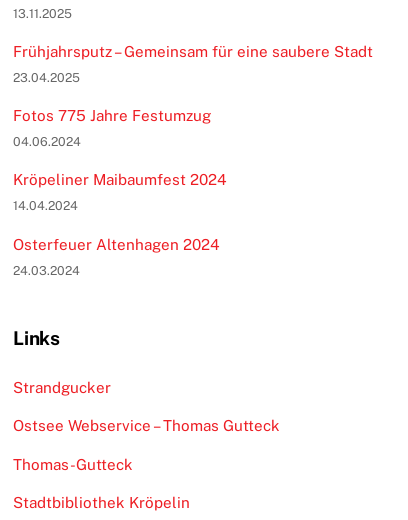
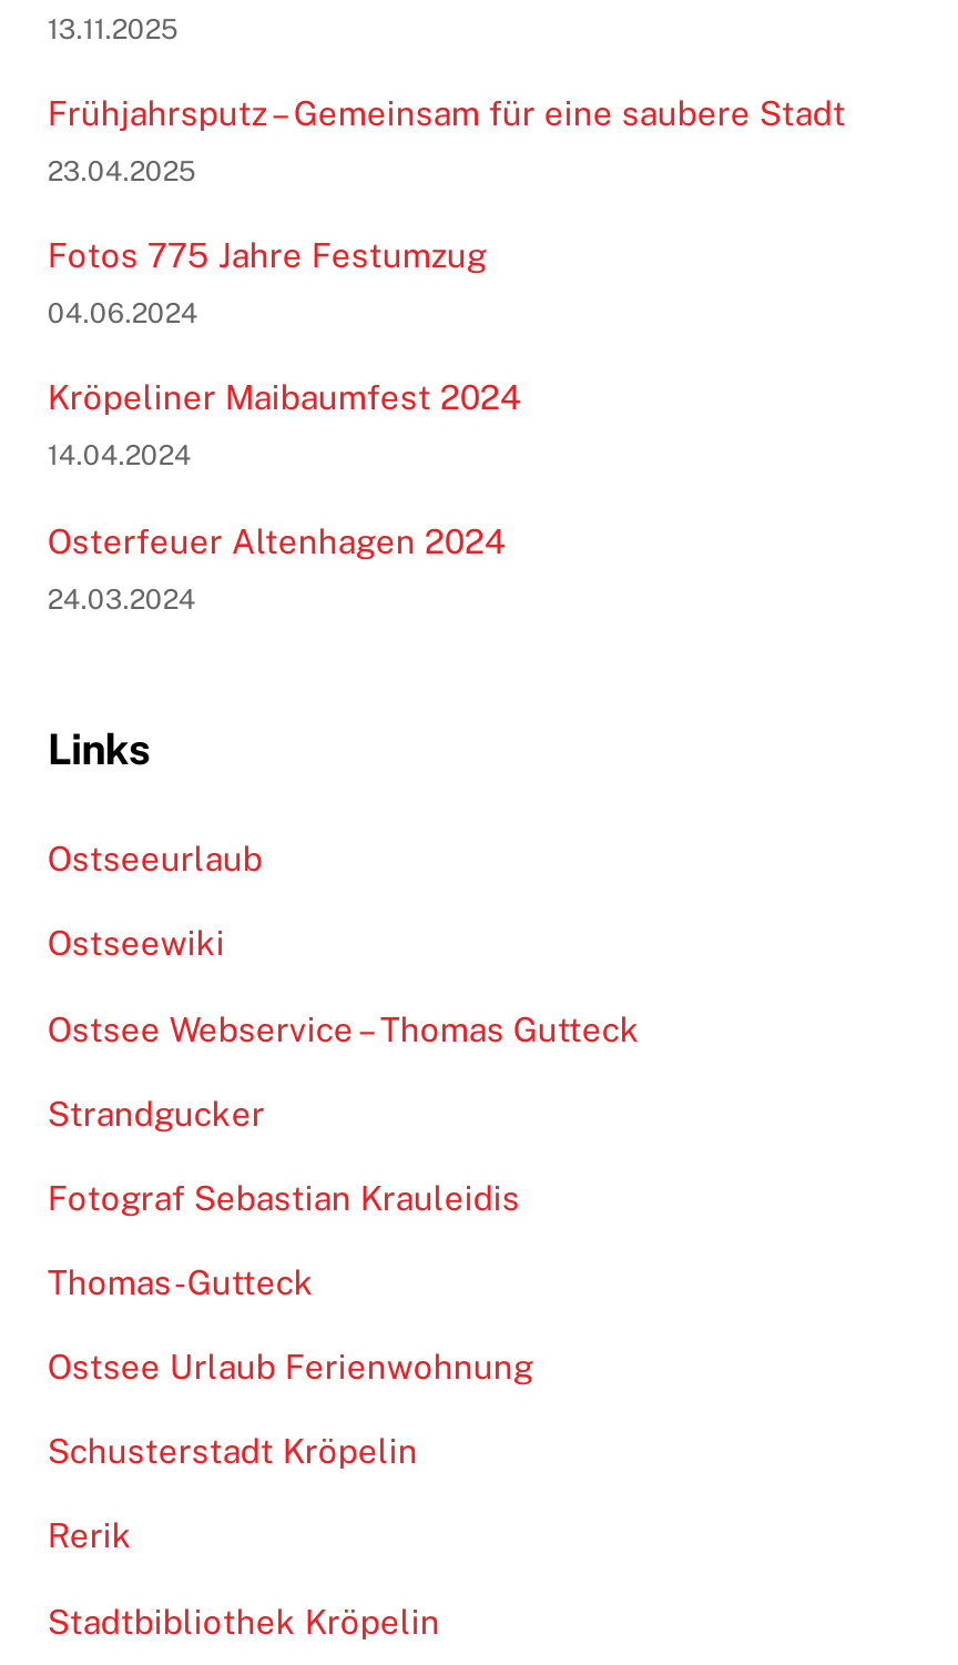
+ Ostseeurlaub
+ Ostseewiki

+ Fotograf Sebastian Krauleidis

moved up: Ostsee Webservice – Thomas Gutteck

+ Ostsee Urlaub Ferienwohnung
+ Schusterstadt Kröpelin
+ Rerik
